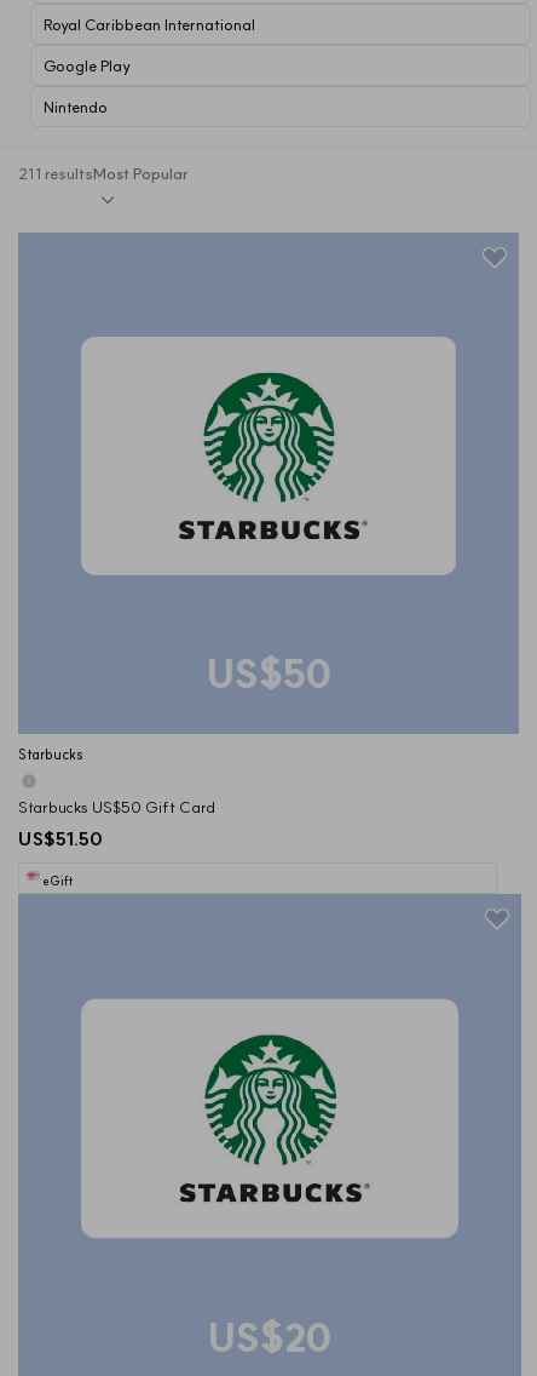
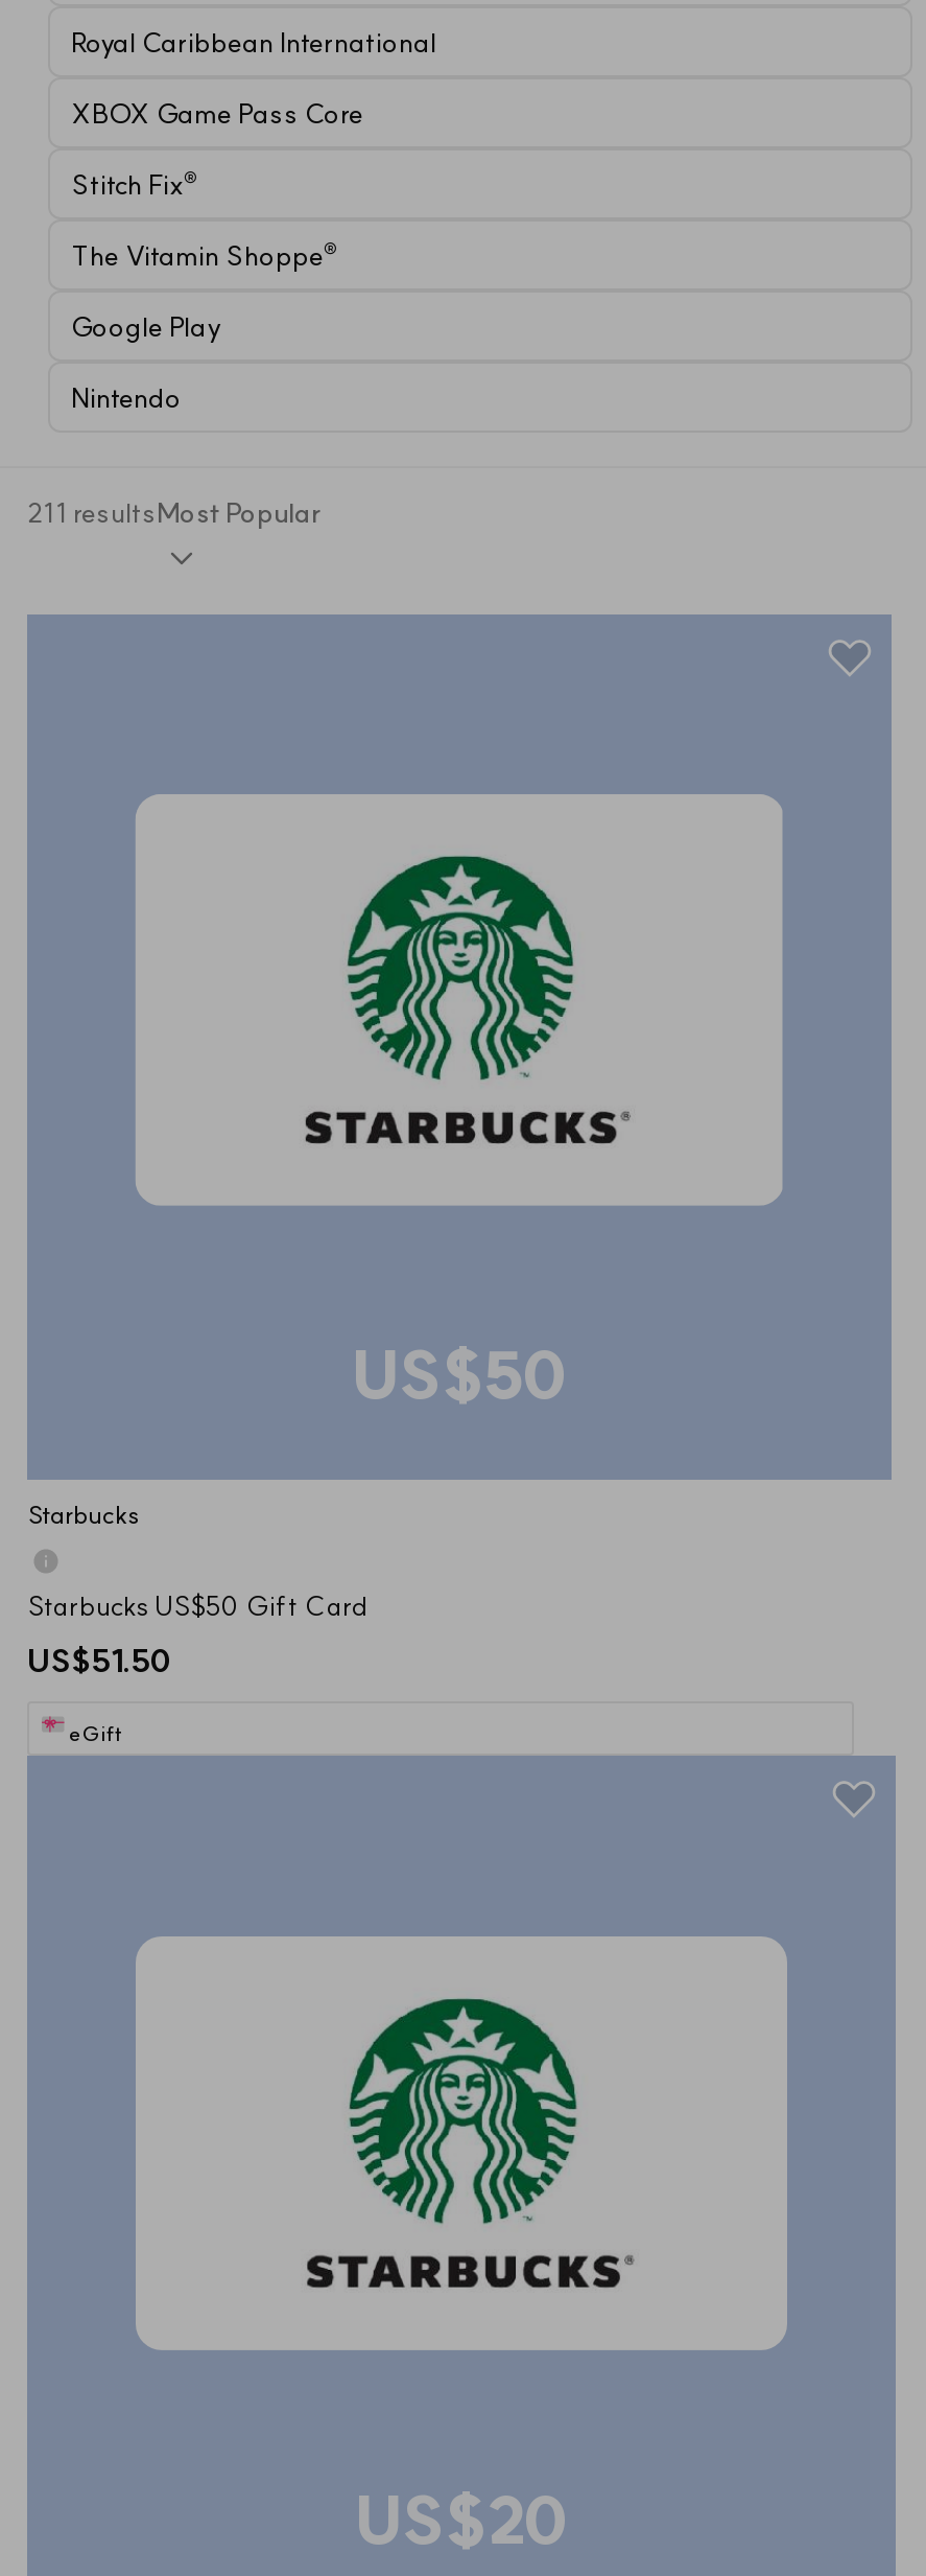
+ XBOX Game Pass Core
+ Stitch Fix®
+ The Vitamin Shoppe®
